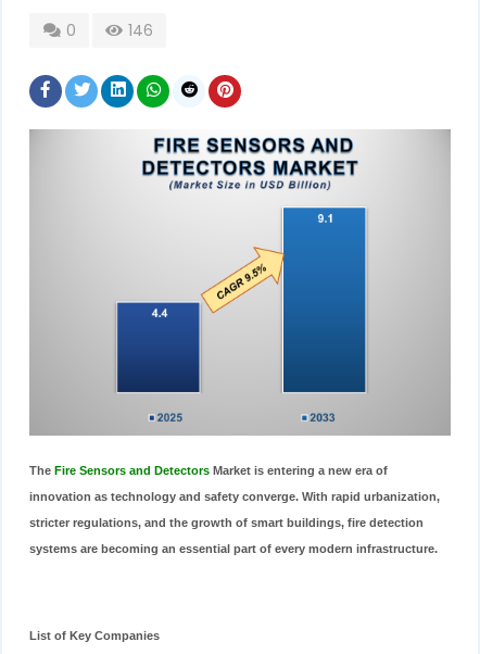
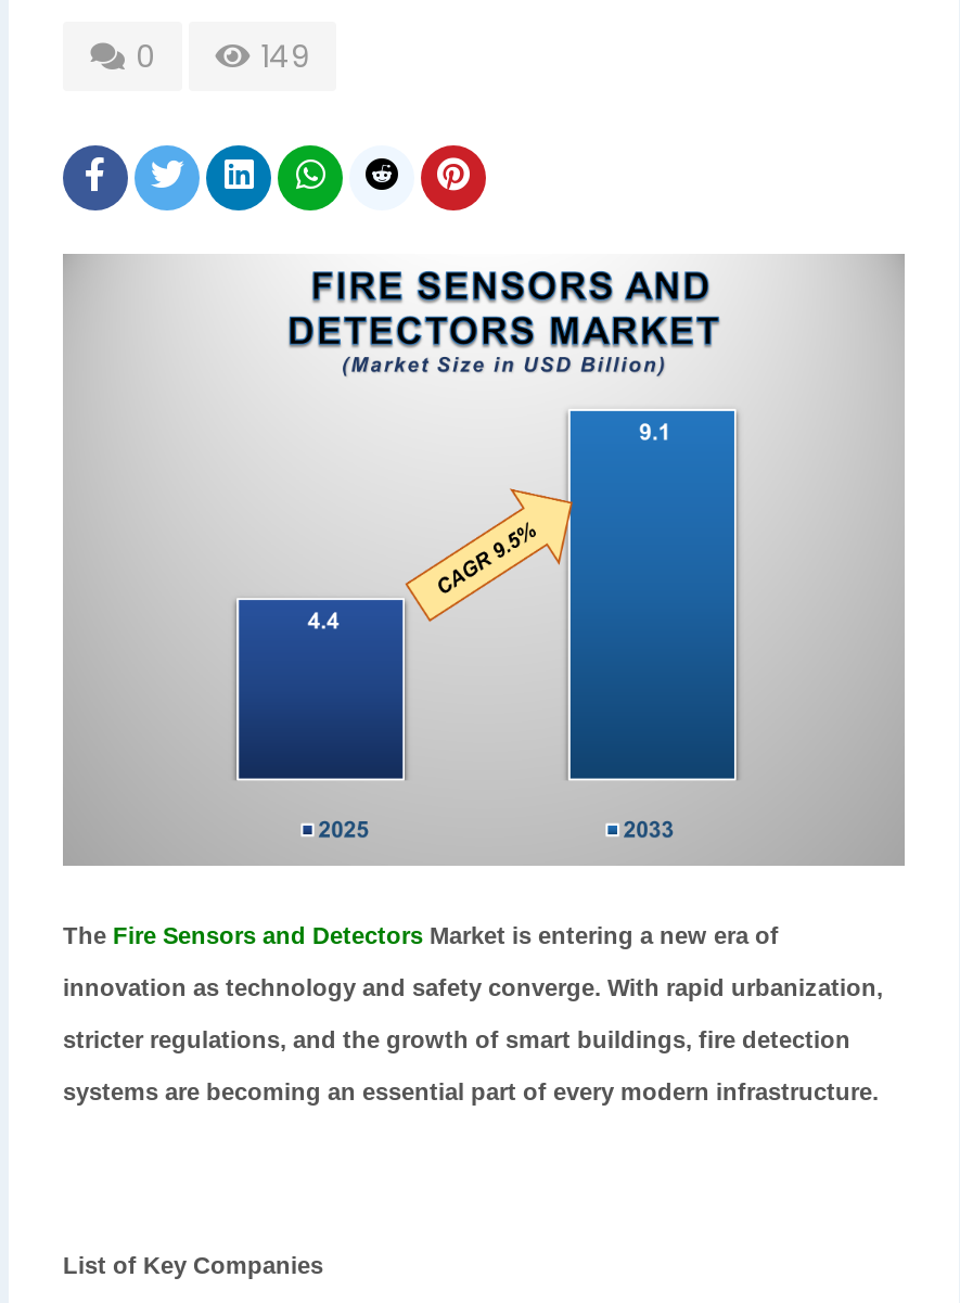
- 146
+ 149
